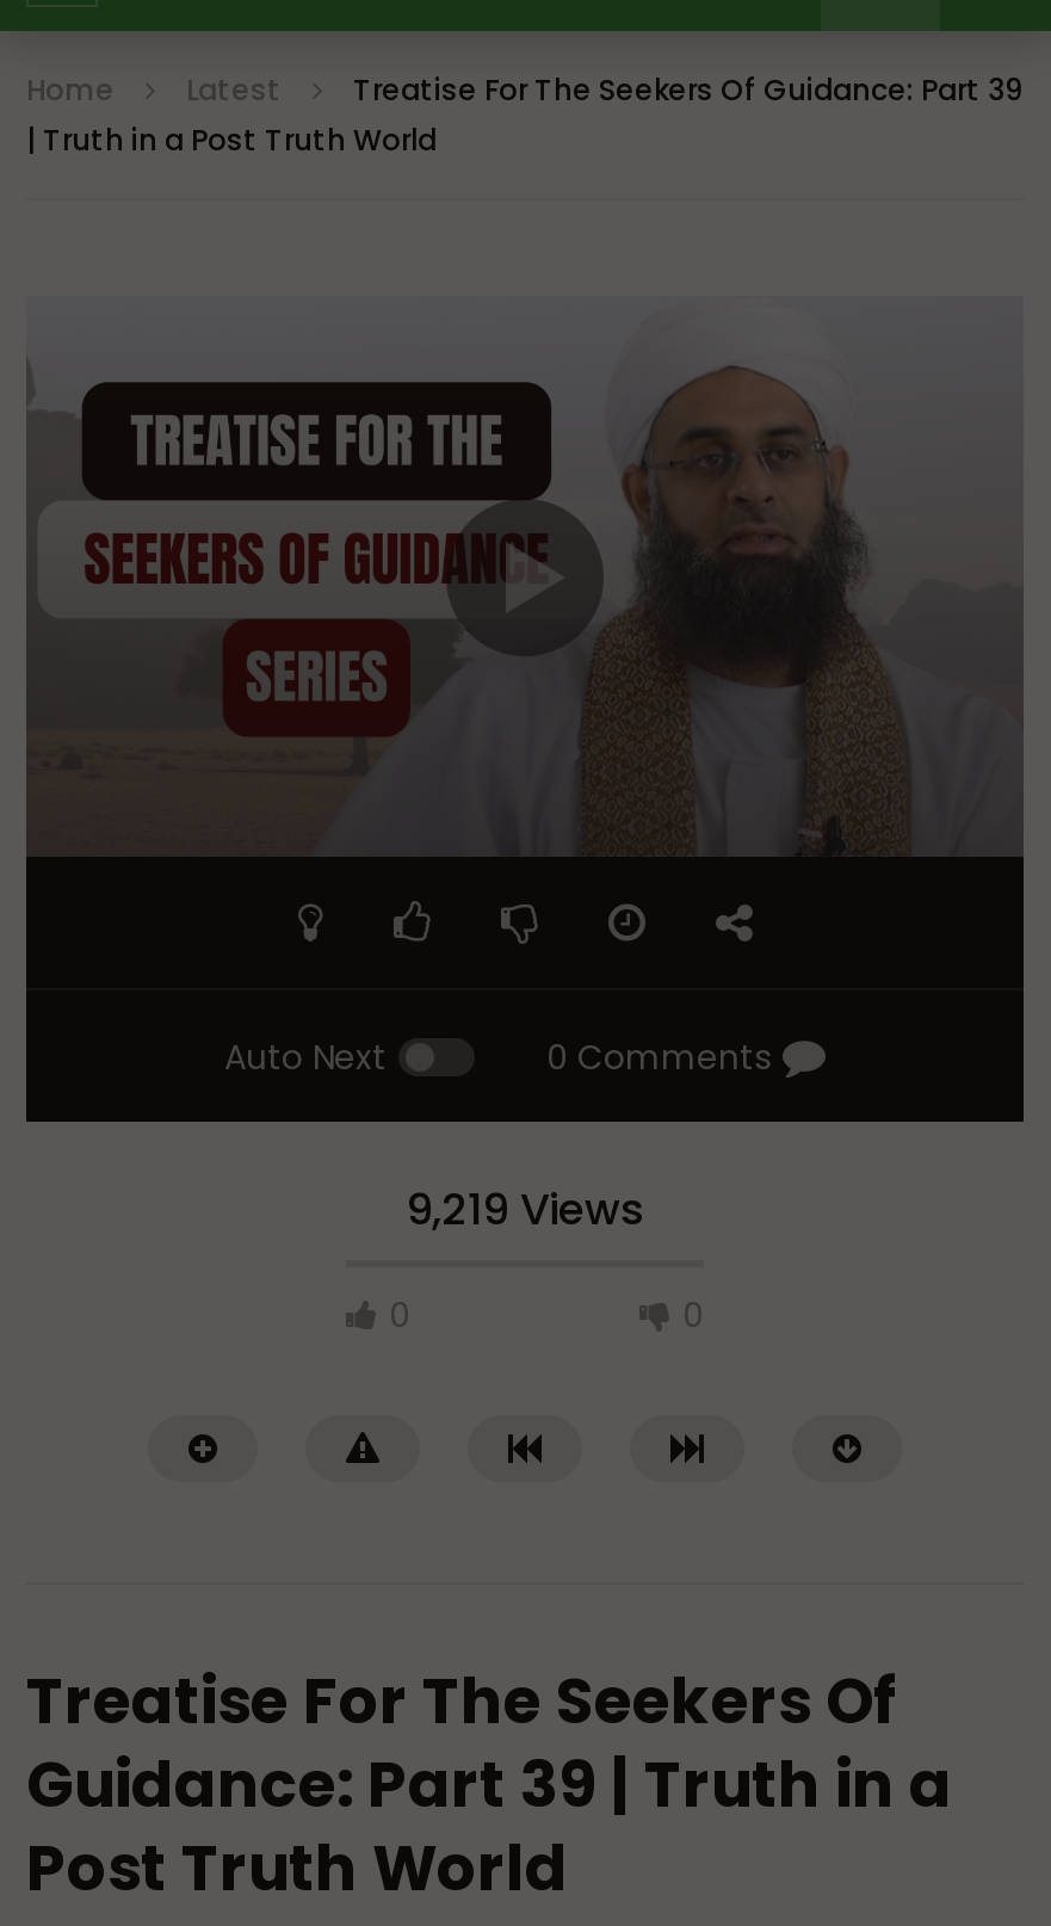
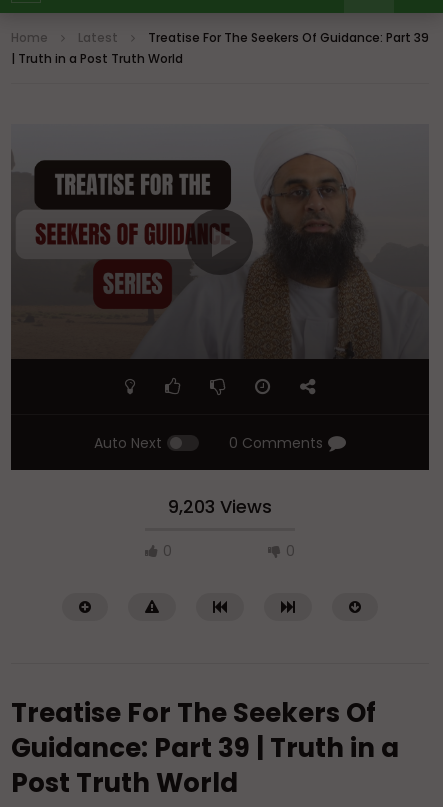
- 9,219 Views
+ 9,203 Views
